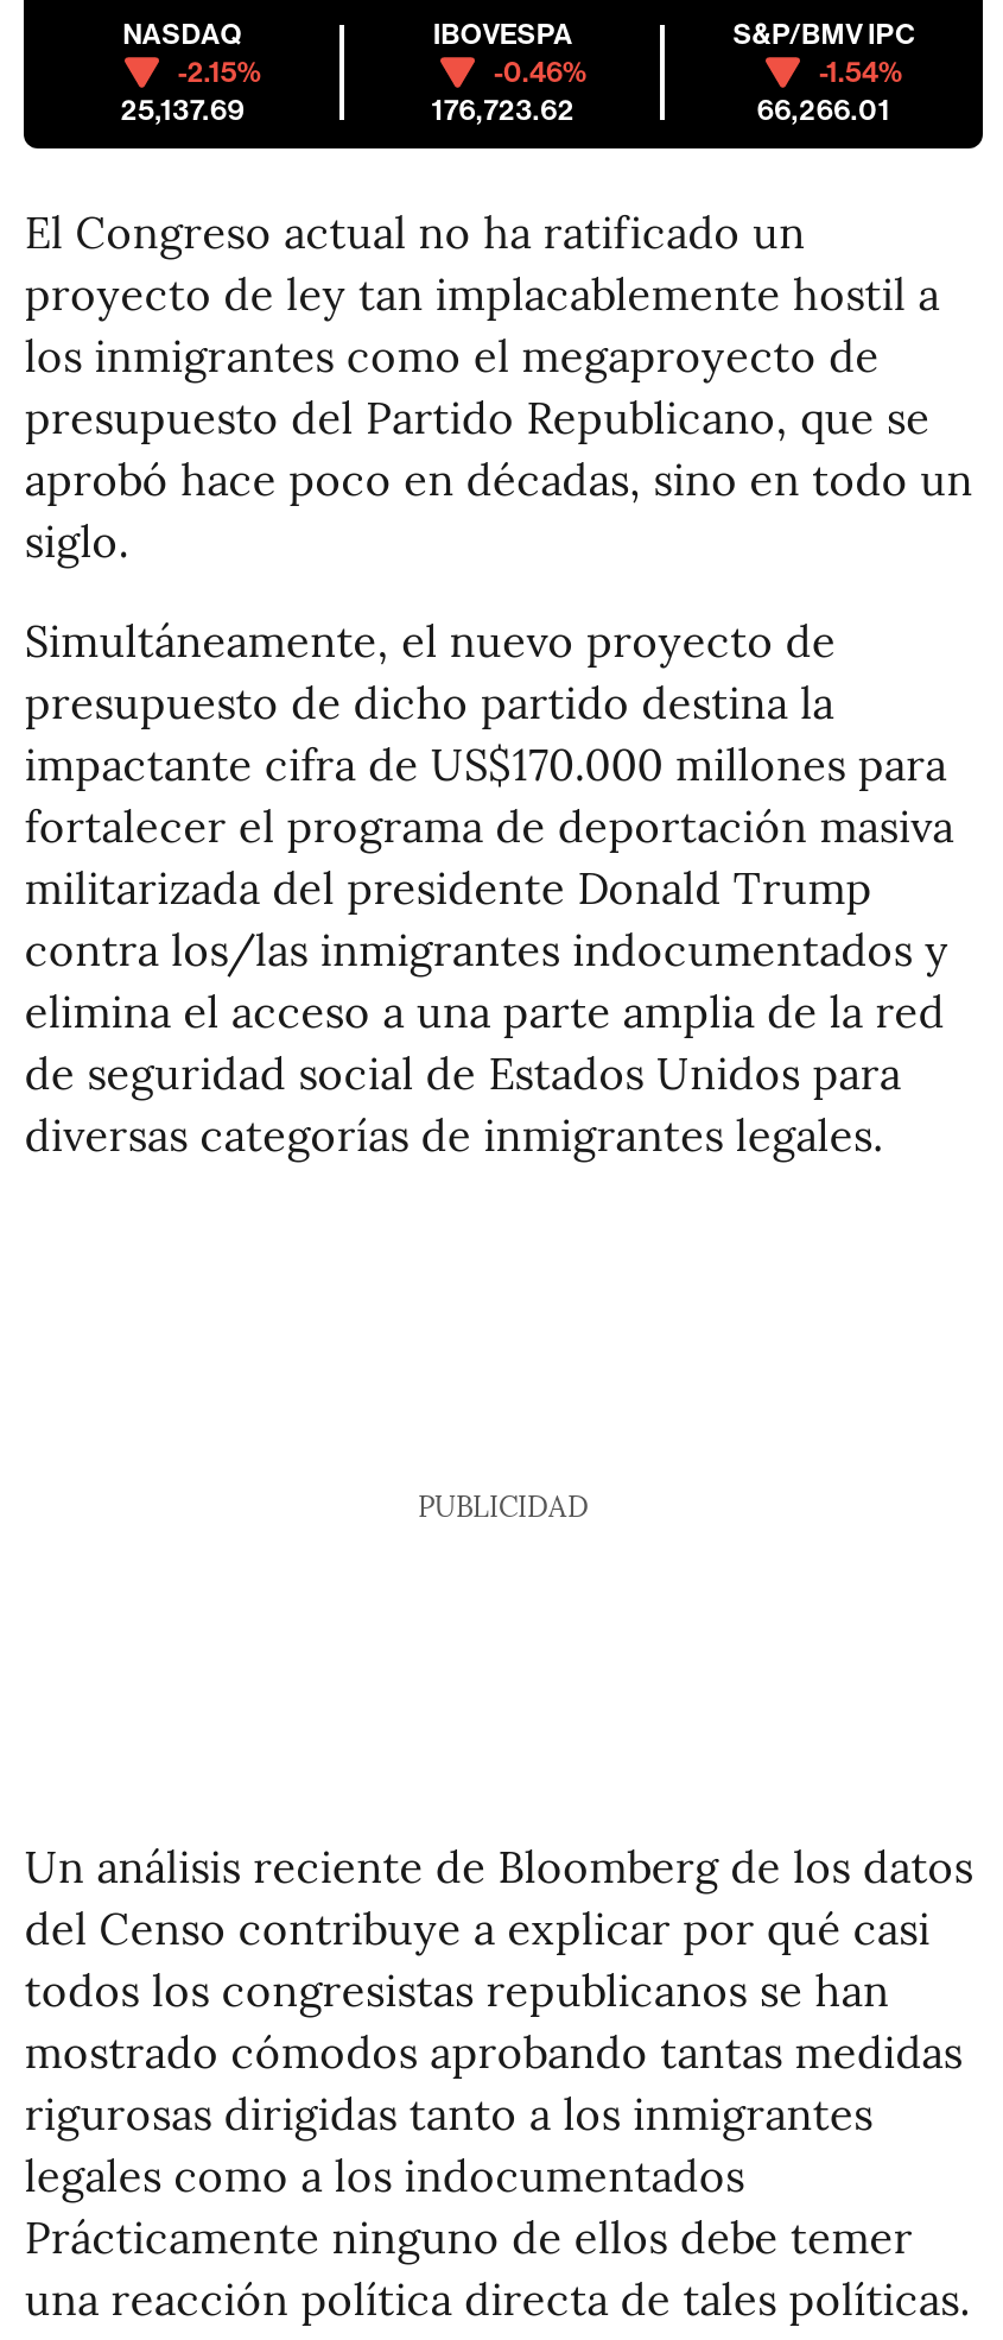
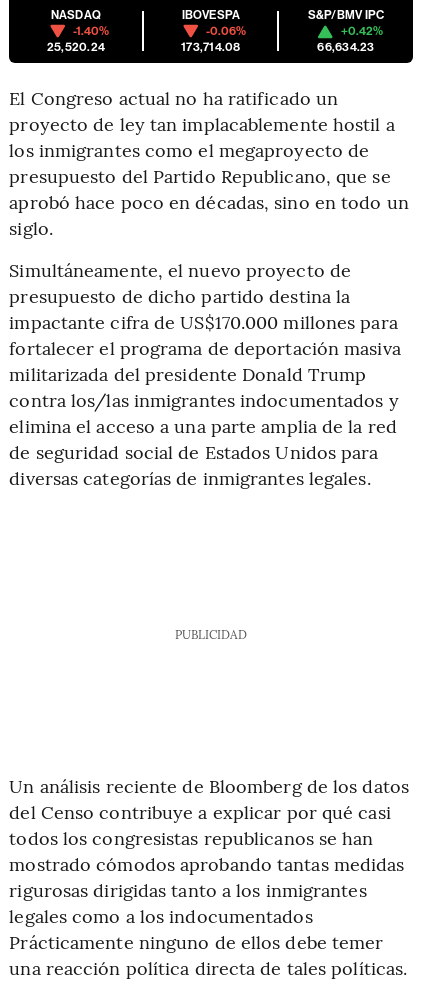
- -2.15%
+ -1.40%

- -0.46%
+ -0.06%

- -1.54%
+ +0.42%

- 25,137.69
+ 25,520.24

- 176,723.62
+ 173,714.08

- 66,266.01
+ 66,634.23
